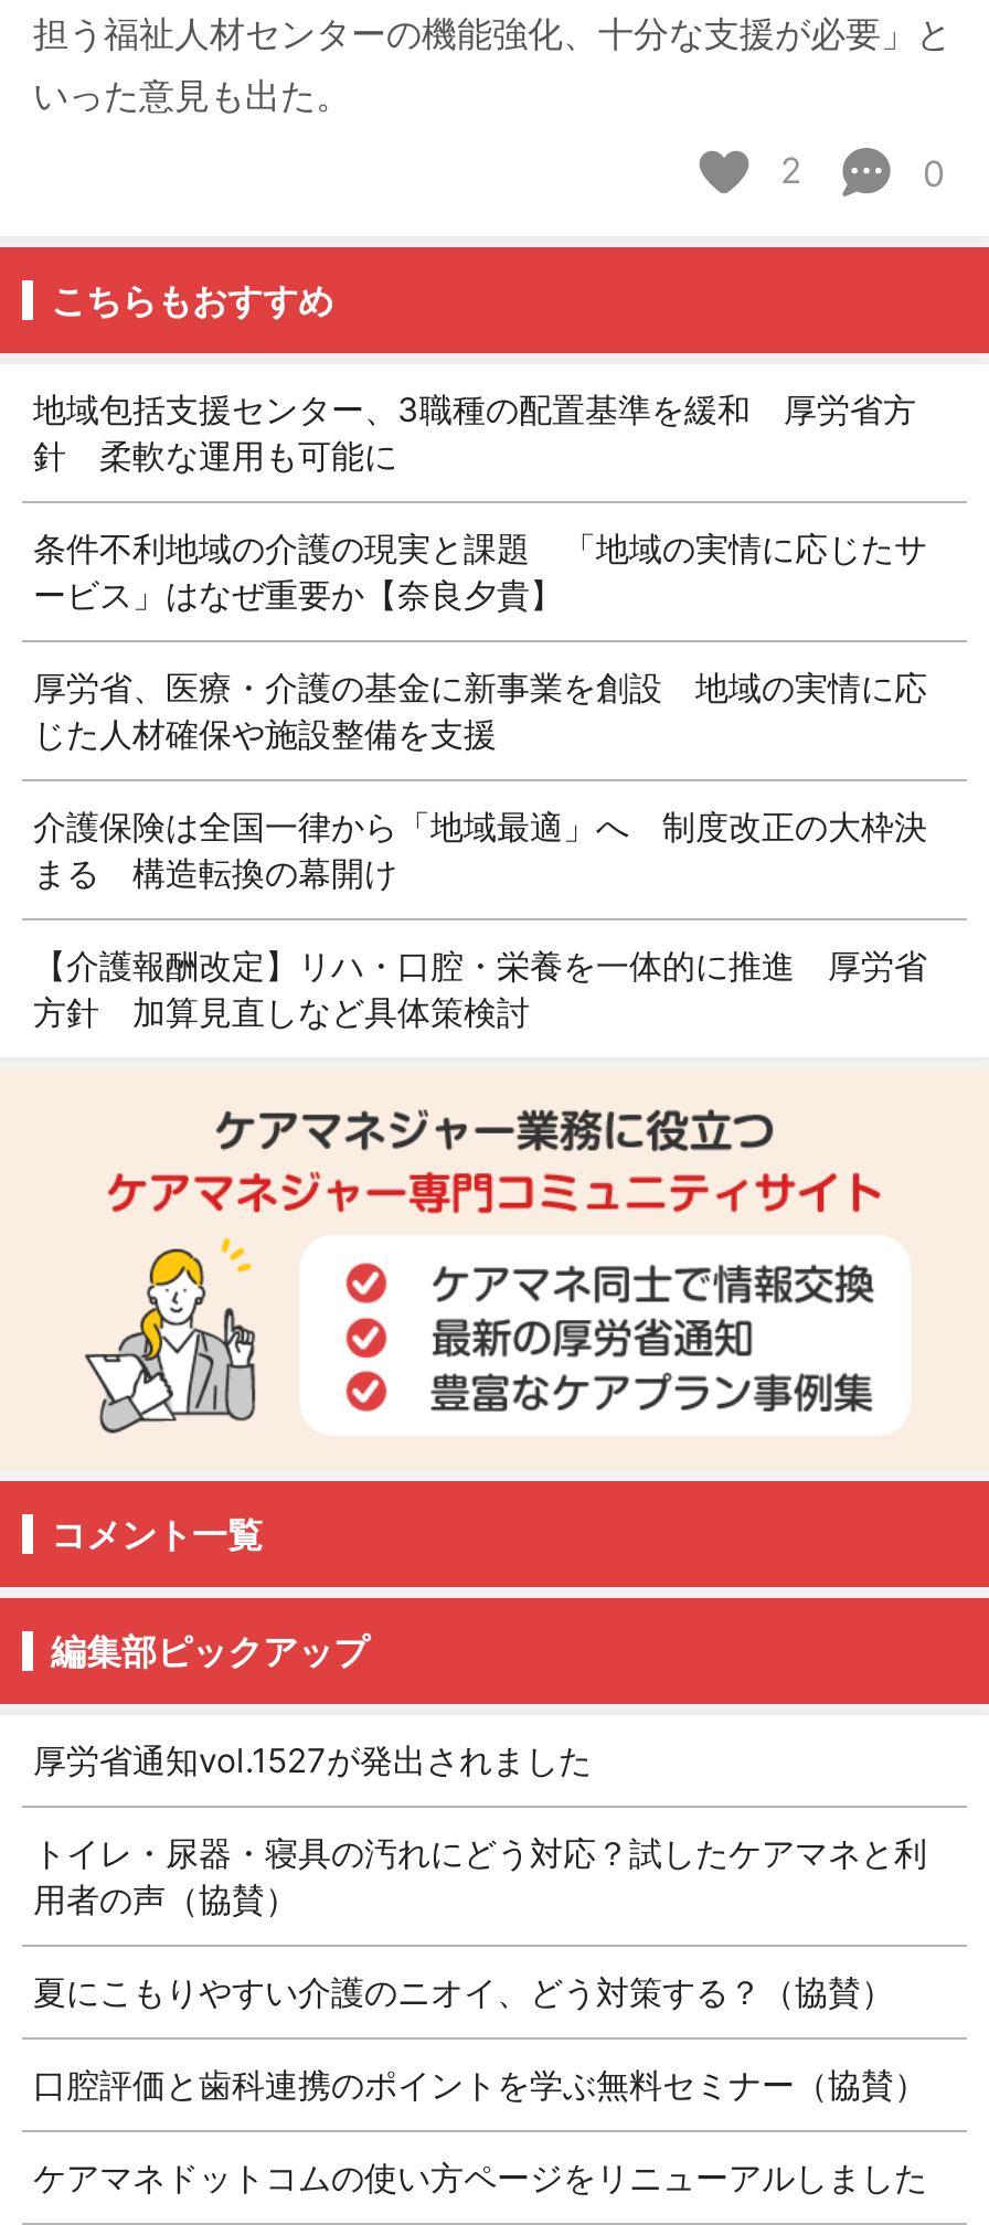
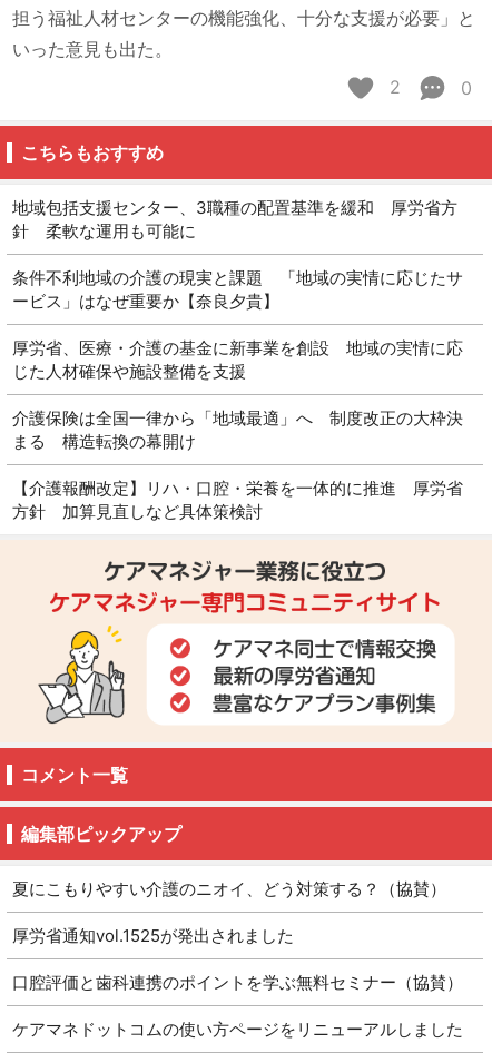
- 厚労省通知vol.1527が発出されました
- トイレ・尿器・寝具の汚れにどう対応？試したケアマネと利
- 用者の声（協賛）

moved up: 夏にこもりやすい介護のニオイ、どう対策する？（協賛）

+ 厚労省通知vol.1525が発出されました
